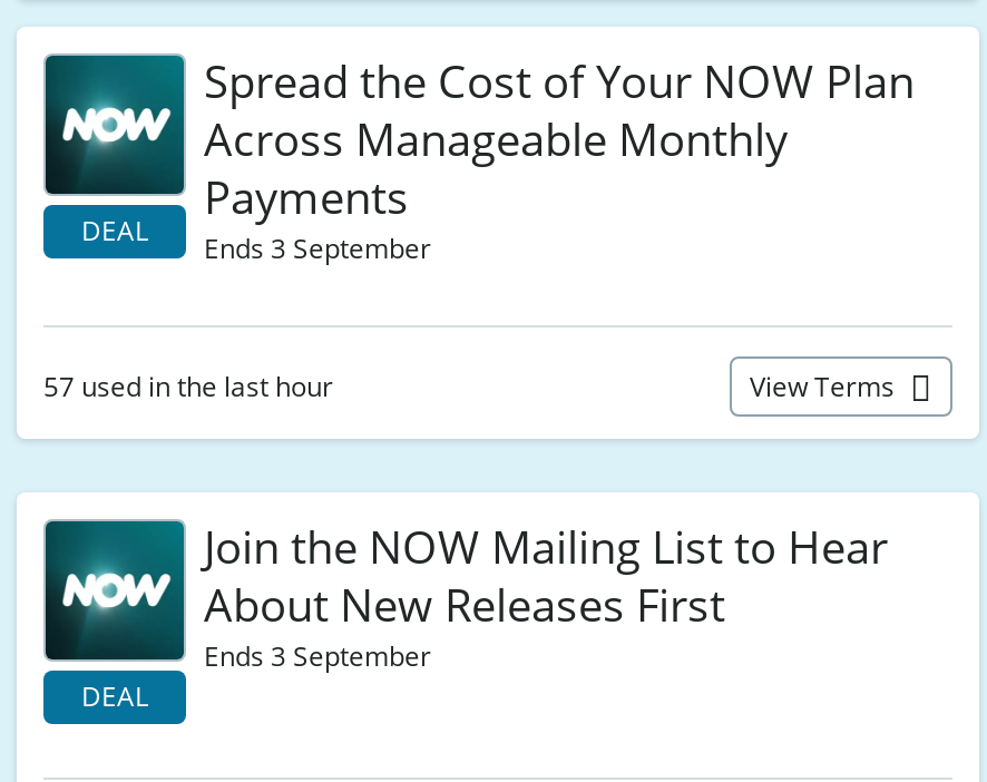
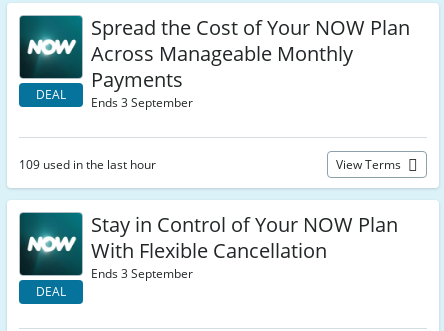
- 57 used in the last hour
+ 109 used in the last hour

- Join the NOW Mailing List to Hear
- About New Releases First
+ Stay in Control of Your NOW Plan
+ With Flexible Cancellation
